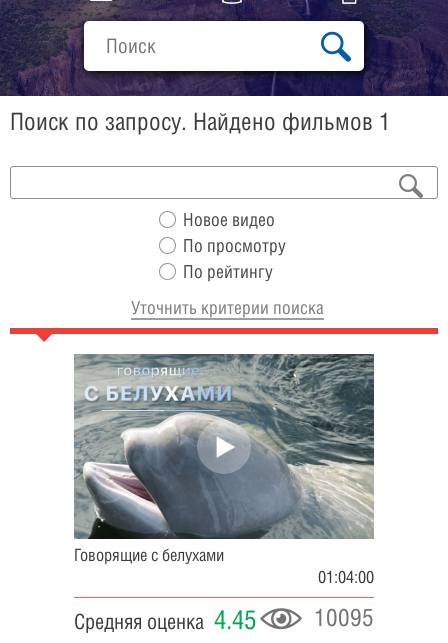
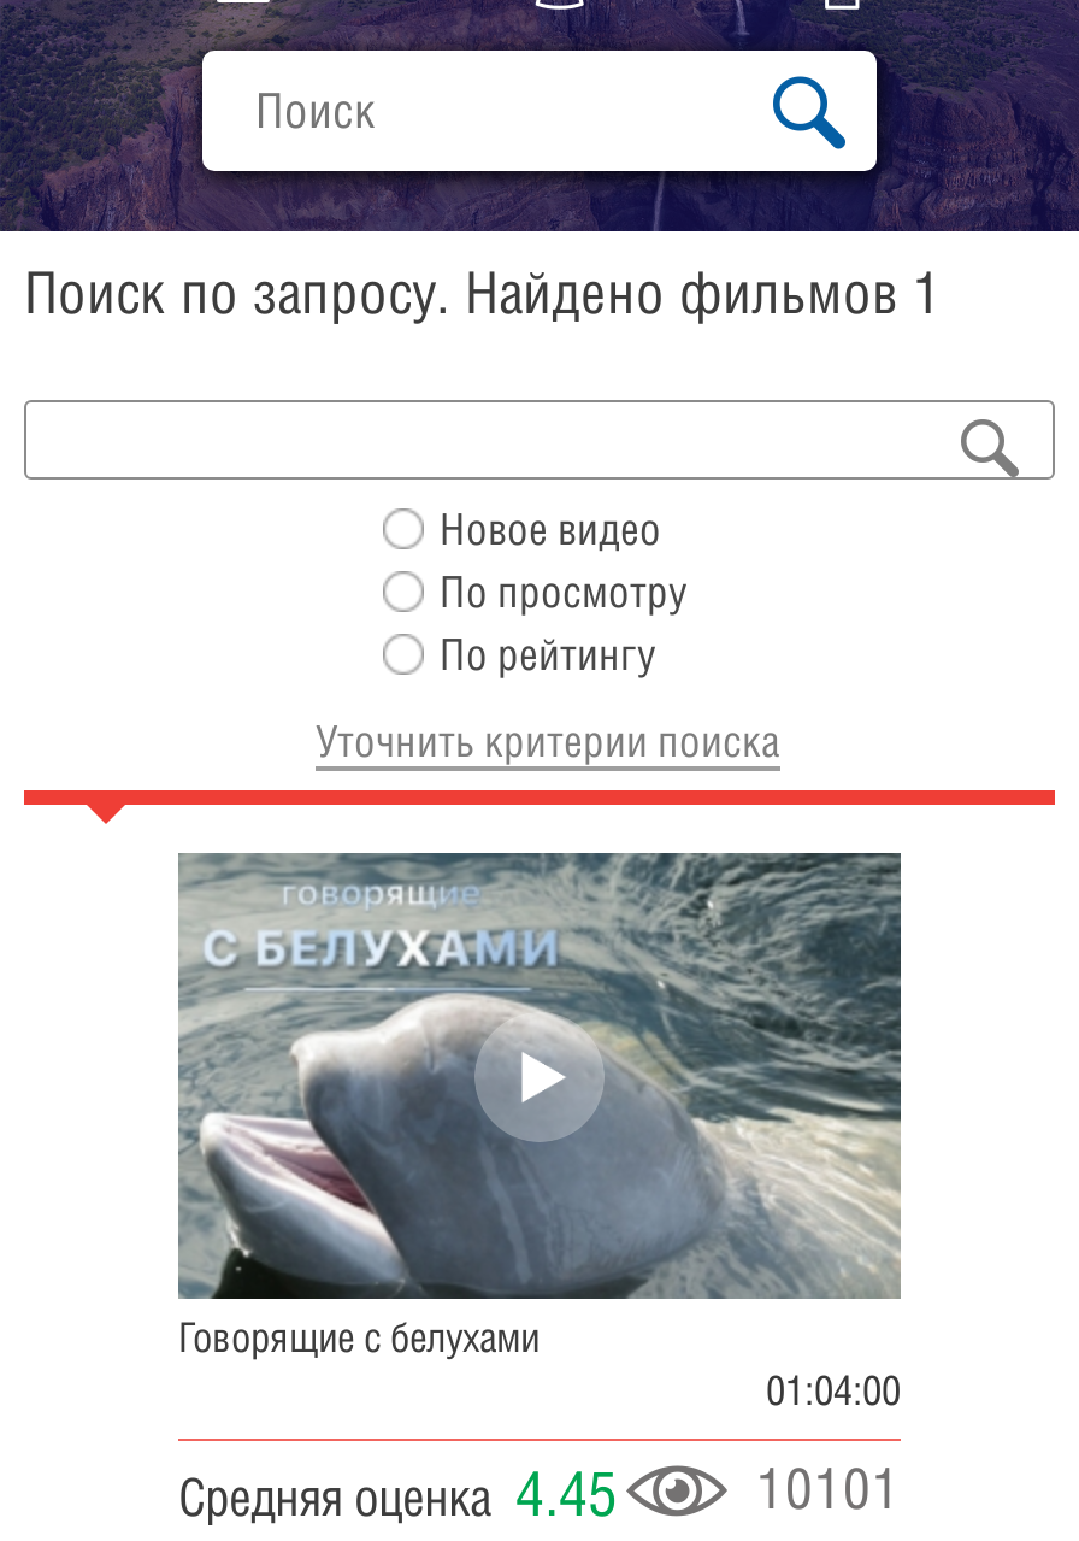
- 10095
+ 10101
